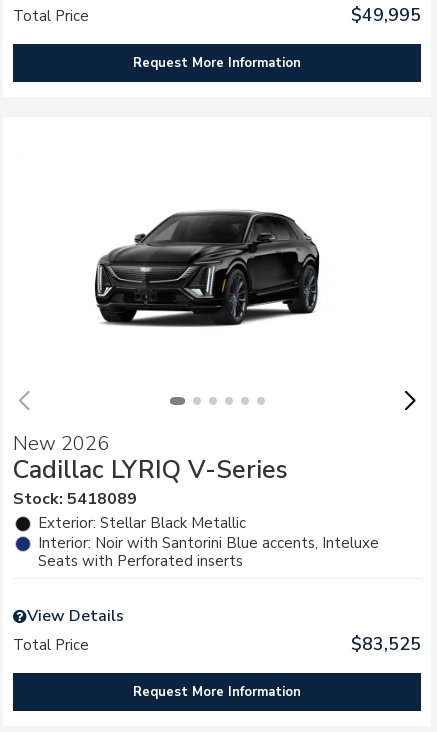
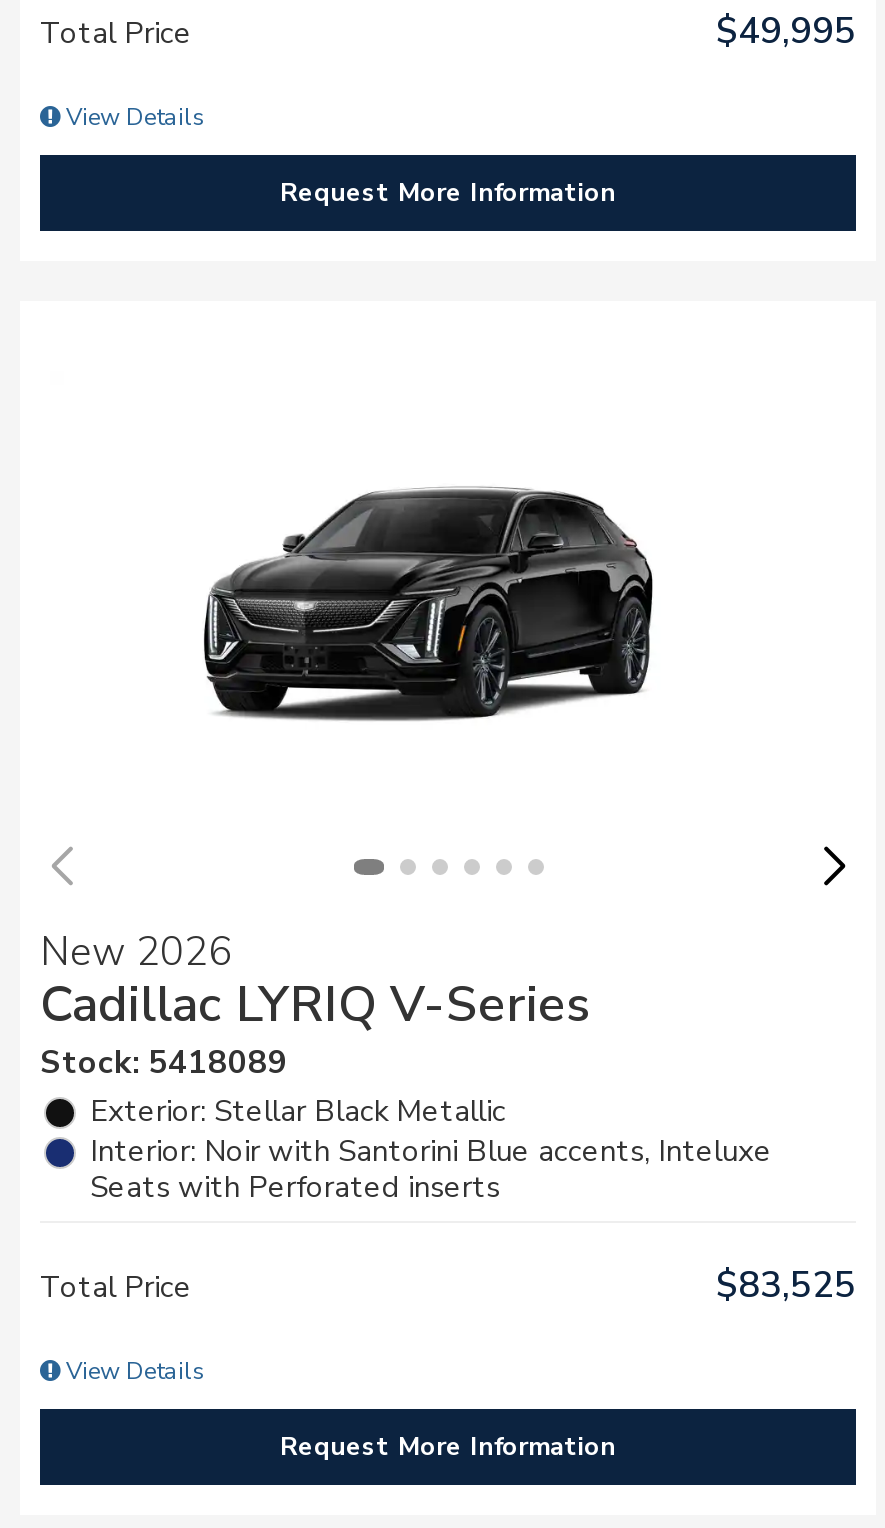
+ View Details

- View Details

+ View Details
